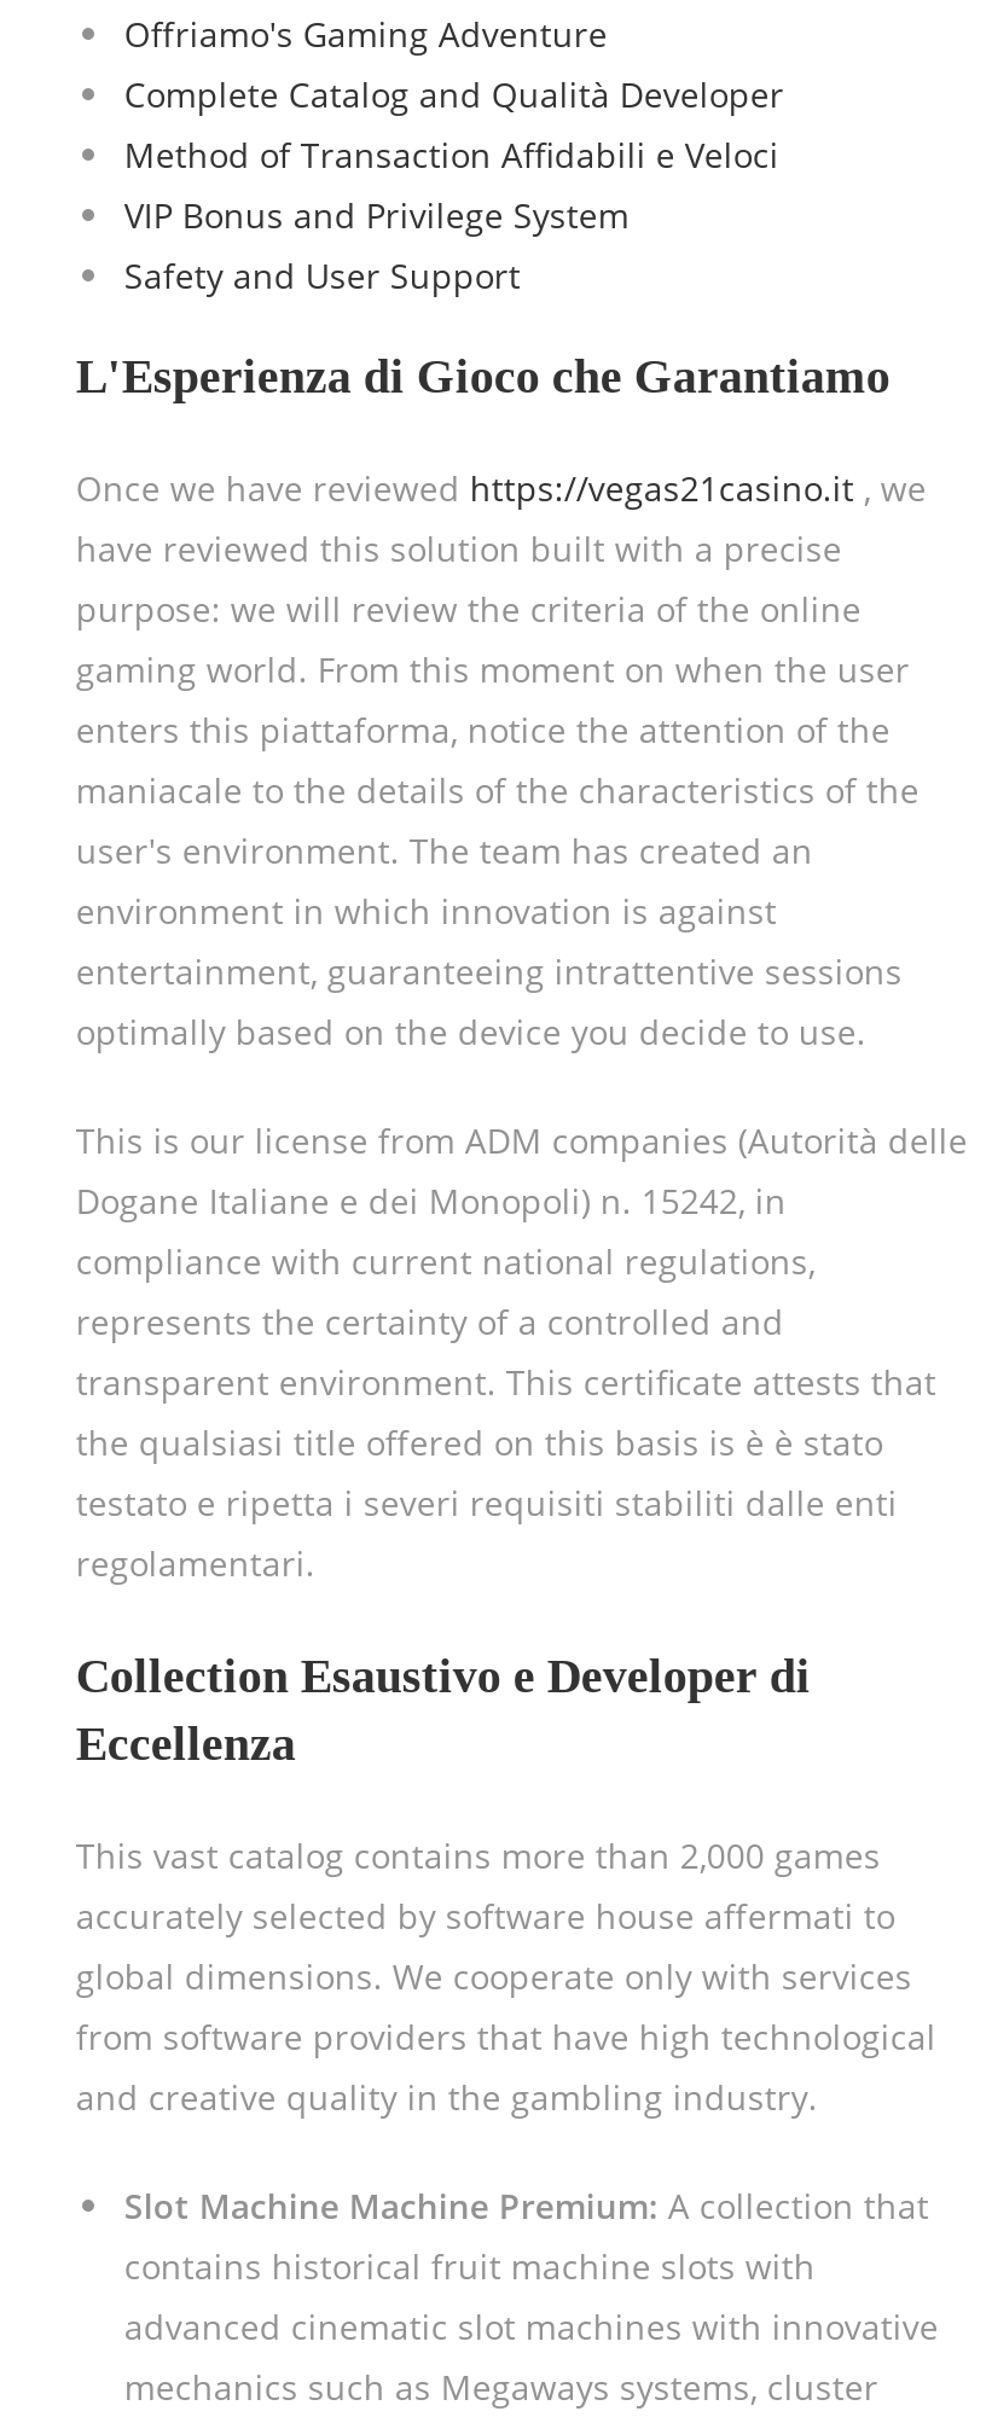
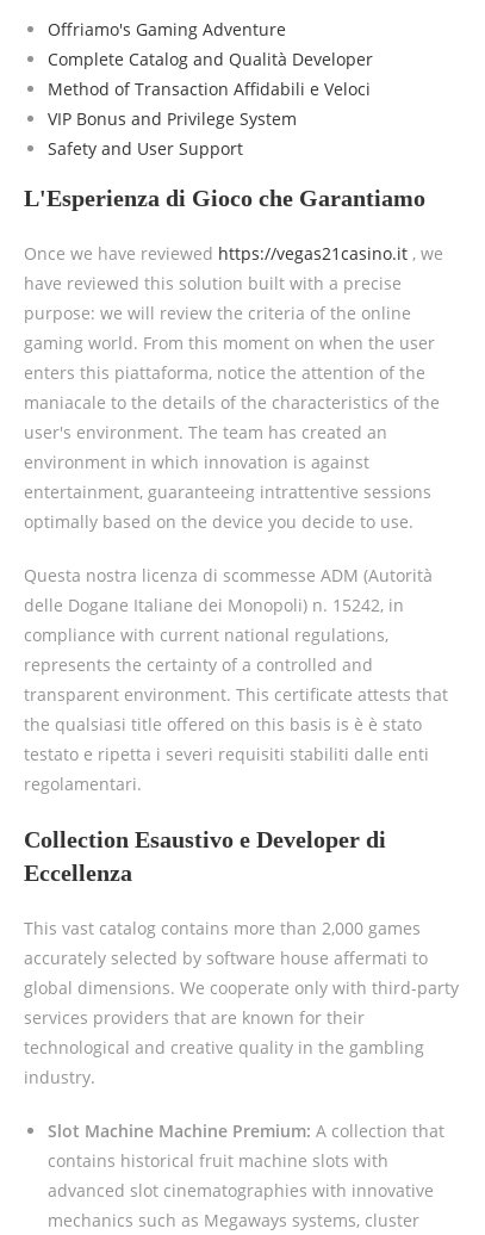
- This is our license from ADM companies (Autorità delle
- Dogane Italiane e dei Monopoli) n. 15242, in
+ Questa nostra licenza di scommesse ADM (Autorità
+ delle Dogane Italiane dei Monopoli) n. 15242, in

- global dimensions. We cooperate only with services
- from software providers that have high technological
- and creative quality in the gambling industry.
+ global dimensions. We cooperate only with third-party
+ services providers that are known for their
+ technological and creative quality in the gambling
+ industry.

- advanced cinematic slot machines with innovative
+ advanced slot cinematographies with innovative
